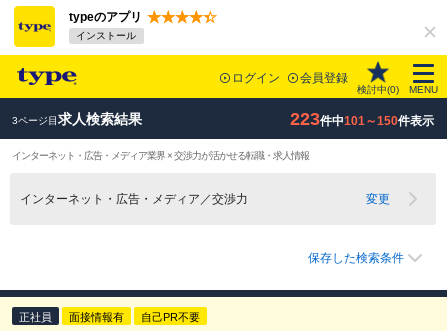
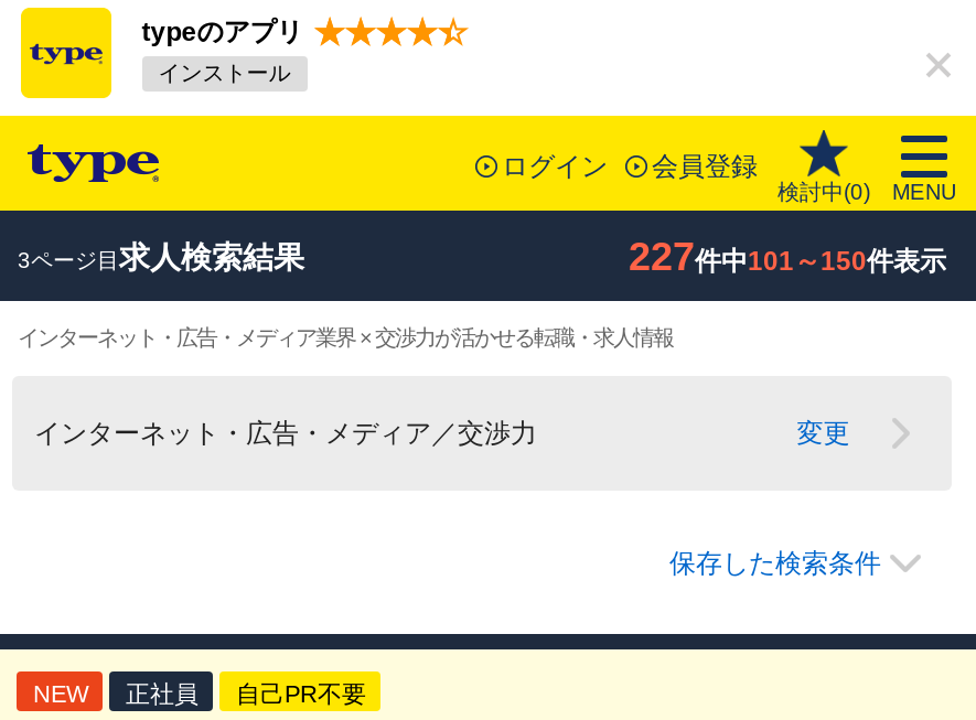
- 223件中101～150件表示
+ 227件中101～150件表示

- 面接情報有

+ NEW
